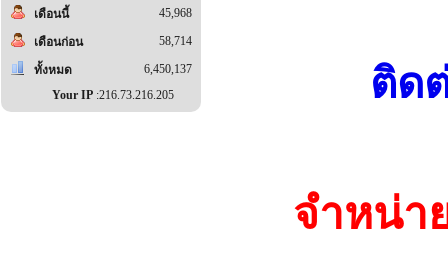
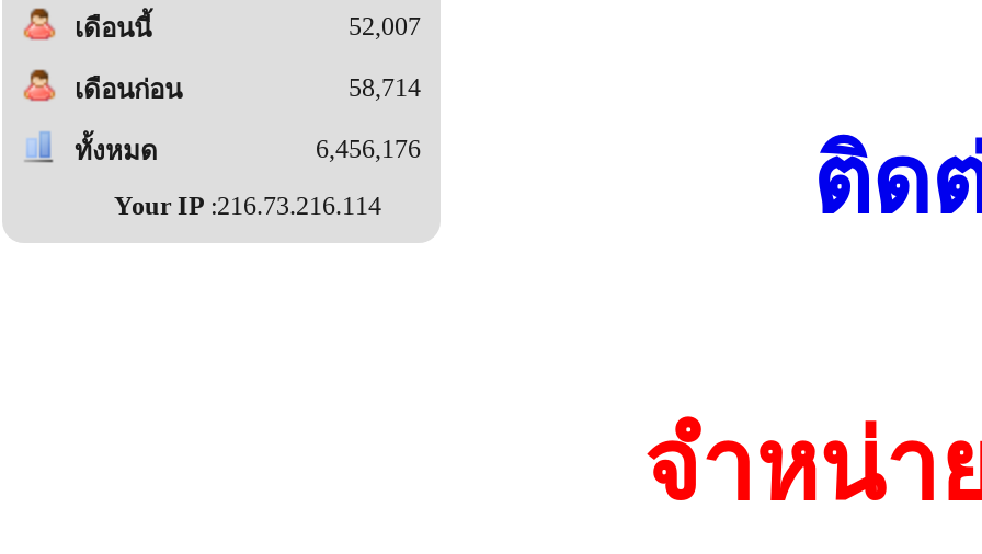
- 45,968
+ 52,007

- 6,450,137
+ 6,456,176

- Your IP:216.73.216.205
+ Your IP:216.73.216.114
